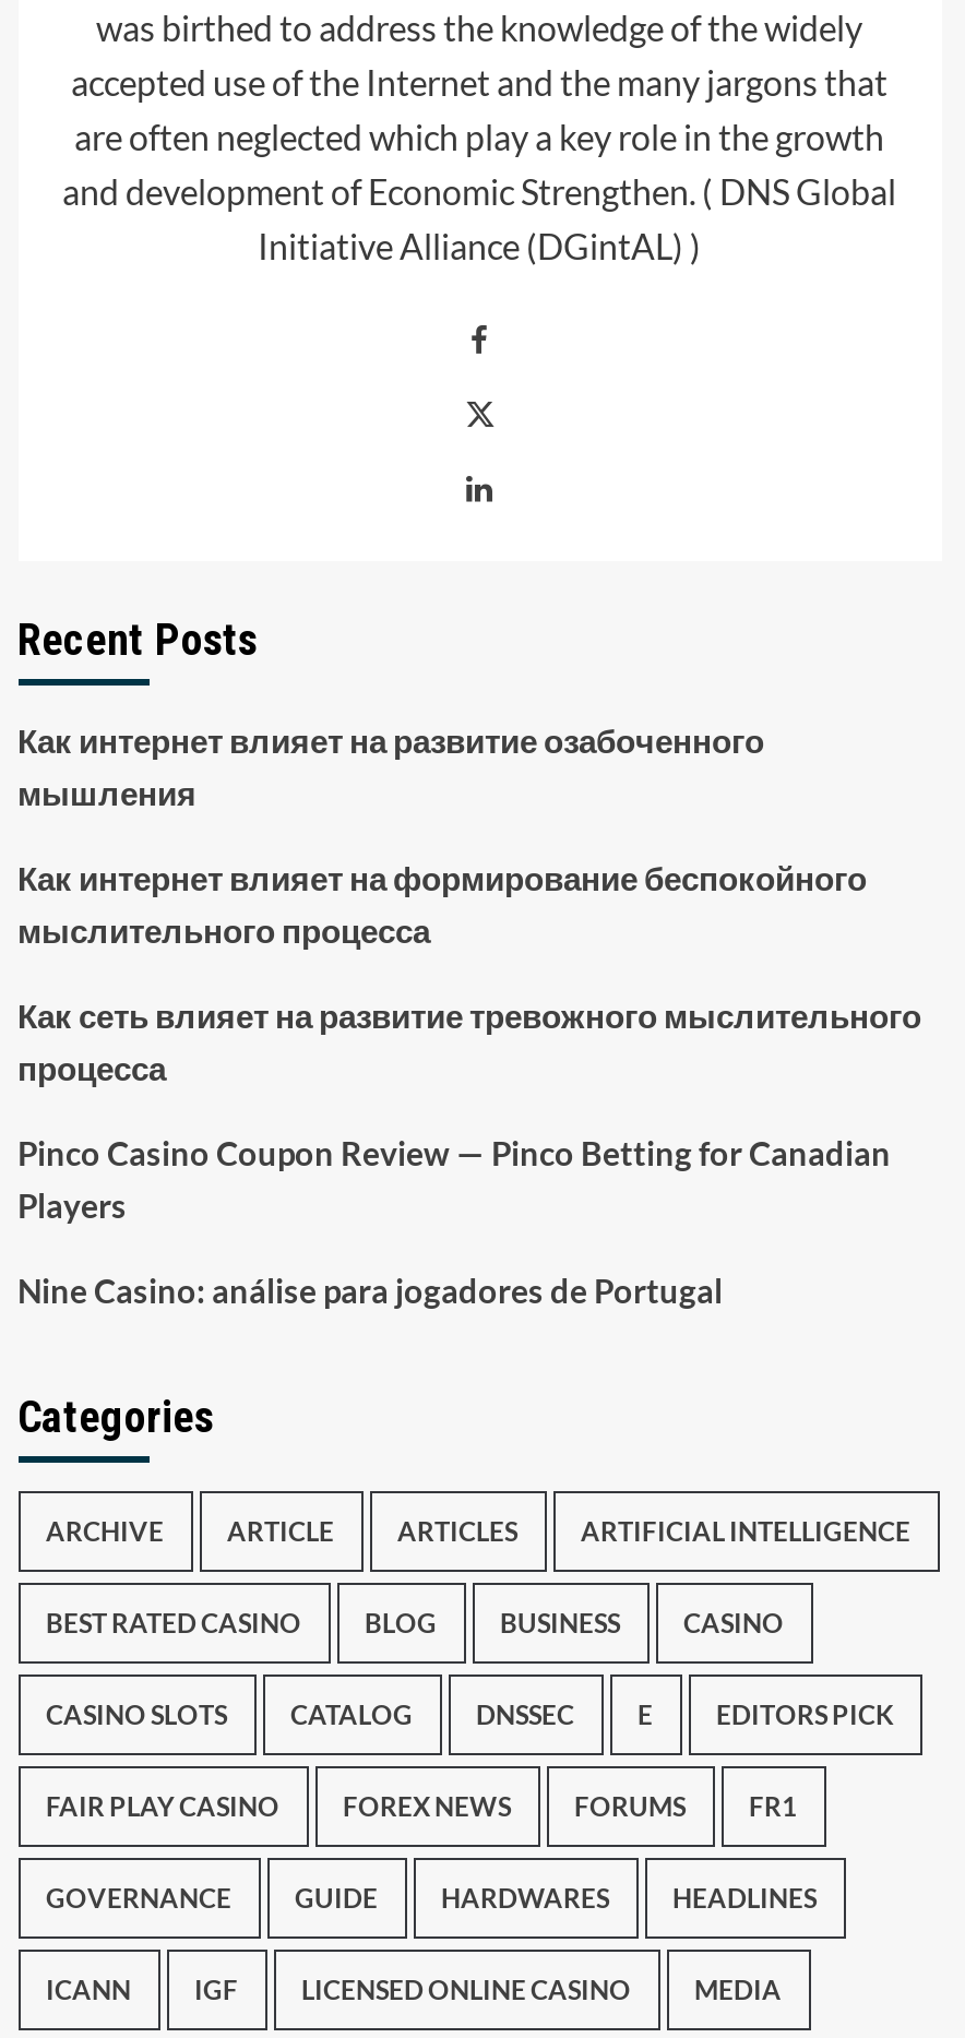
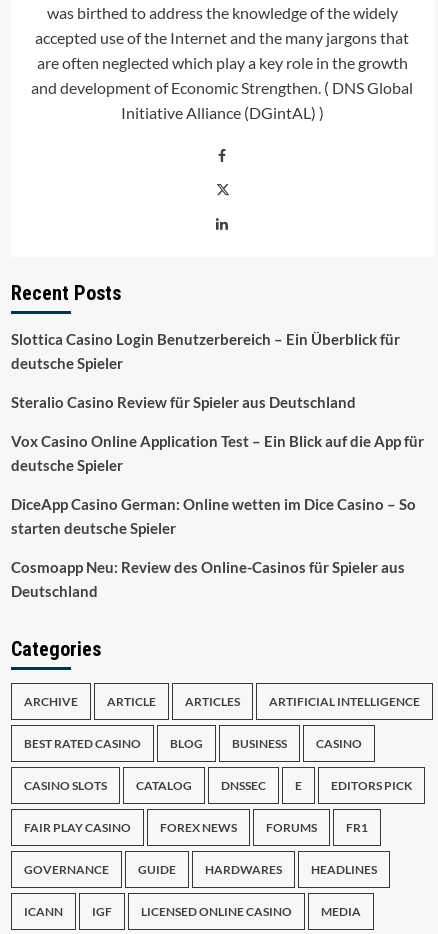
- Как интернет влияет на развитие озабоченного
- мышления
+ Slottica Casino Login Benutzerbereich – Ein Überblick für
+ deutsche Spieler

- Как интернет влияет на формирование беспокойного
- мыслительного процесса
+ Steralio Casino Review für Spieler aus Deutschland

- Как сеть влияет на развитие тревожного мыслительного
- процесса
+ Vox Casino Online Application Test – Ein Blick auf die App für
+ deutsche Spieler

- Pinco Casino Coupon Review — Pinco Betting for Canadian
- Players
+ DiceApp Casino German: Online wetten im Dice Casino – So
+ starten deutsche Spieler

- Nine Casino: análise para jogadores de Portugal
+ Cosmoapp Neu: Review des Online-Casinos für Spieler aus
+ Deutschland
